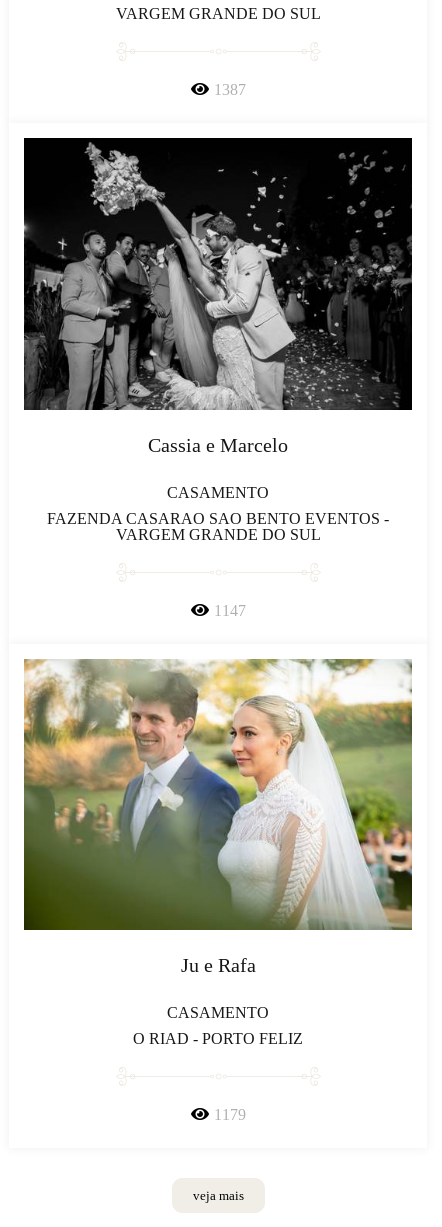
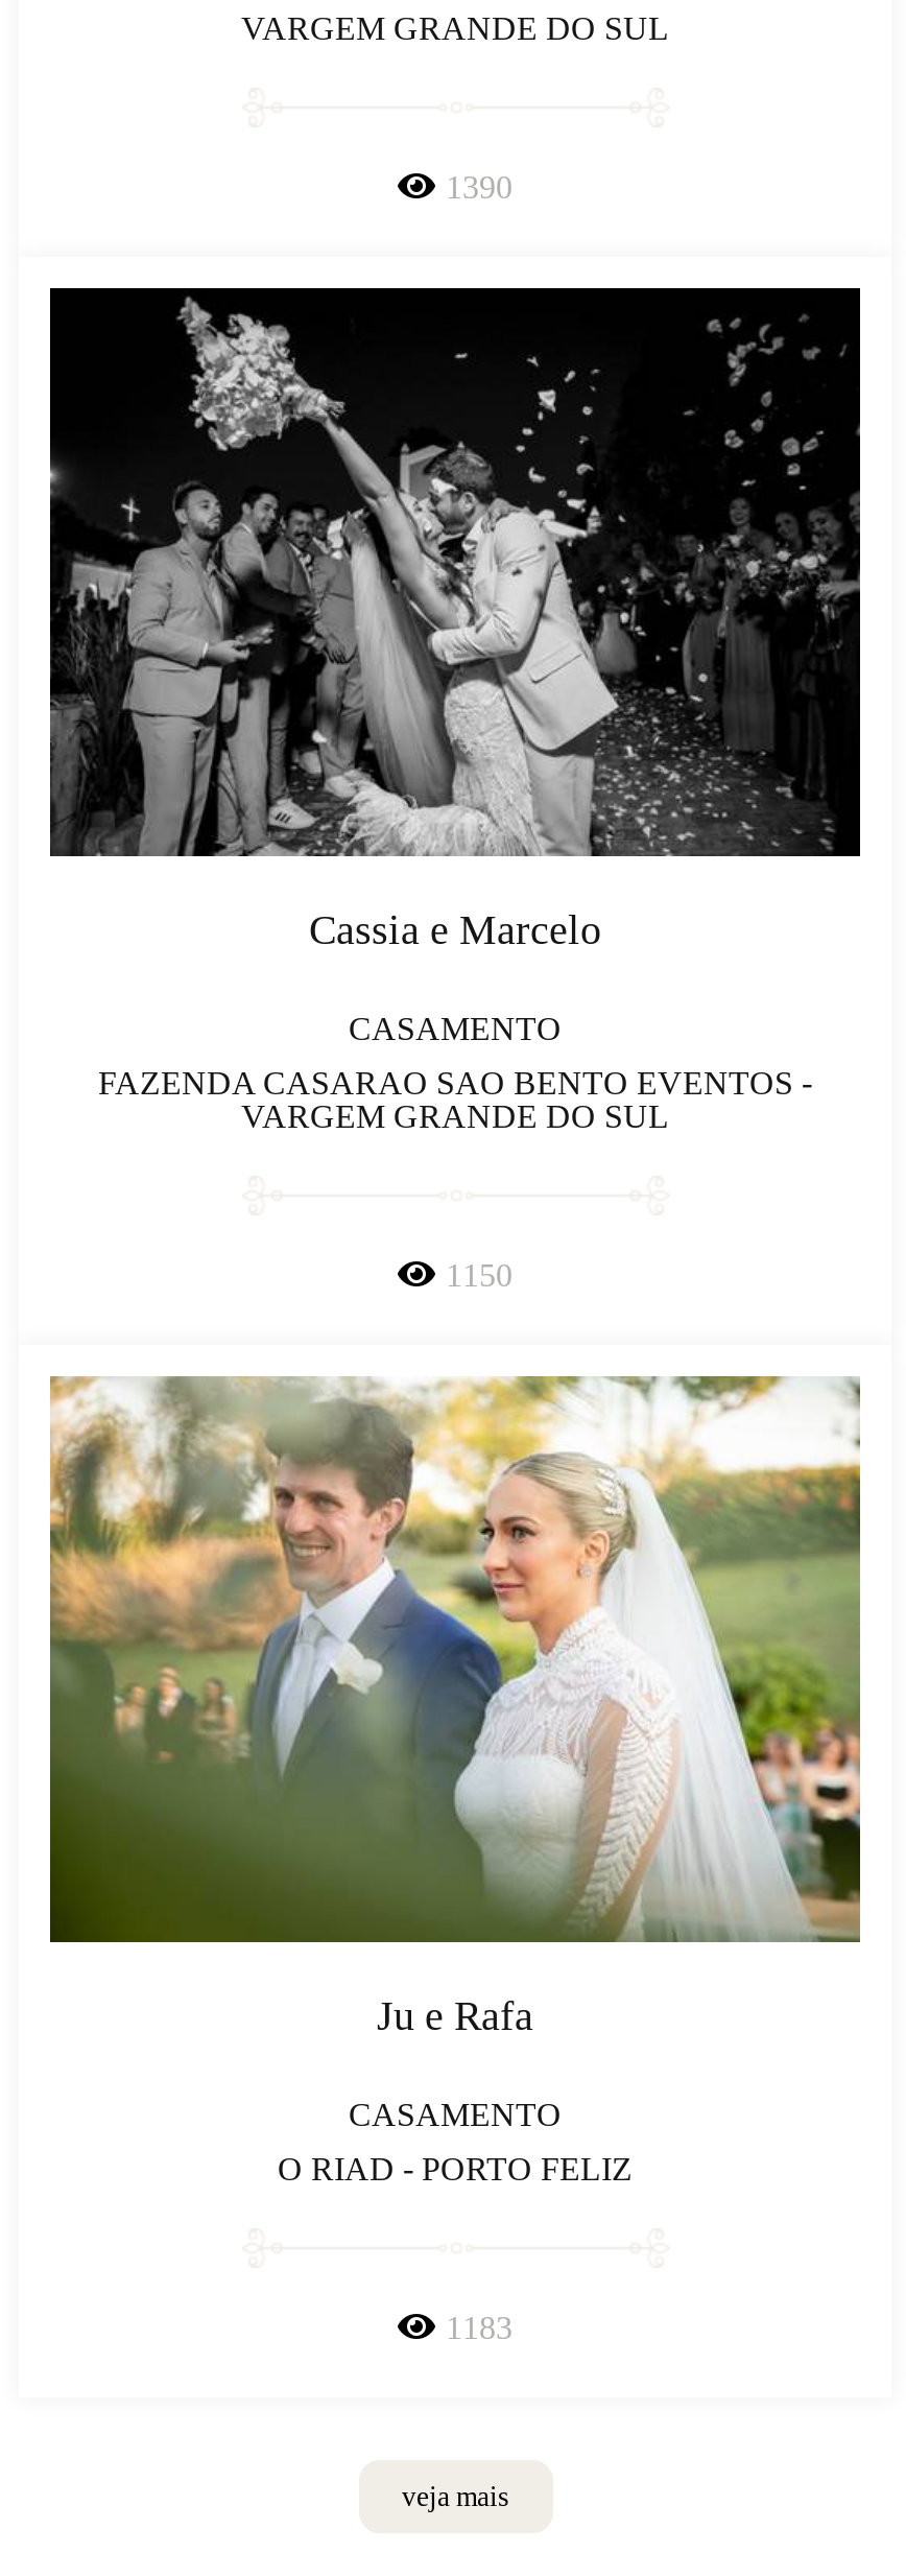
- 1387
+ 1390

- 1147
+ 1150

- 1179
+ 1183
